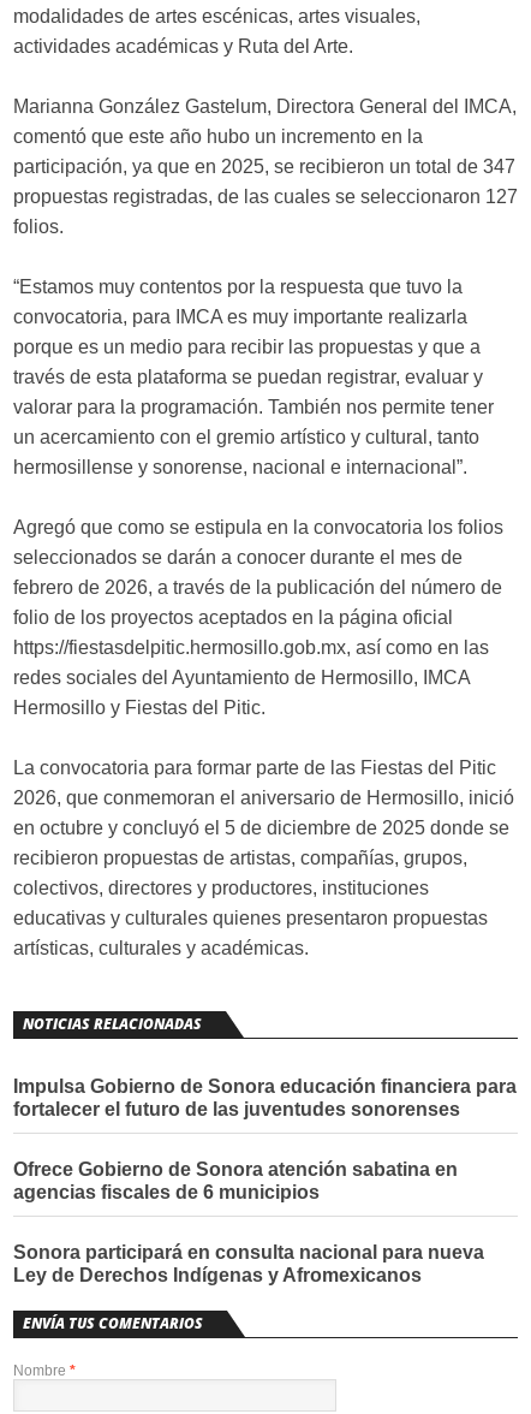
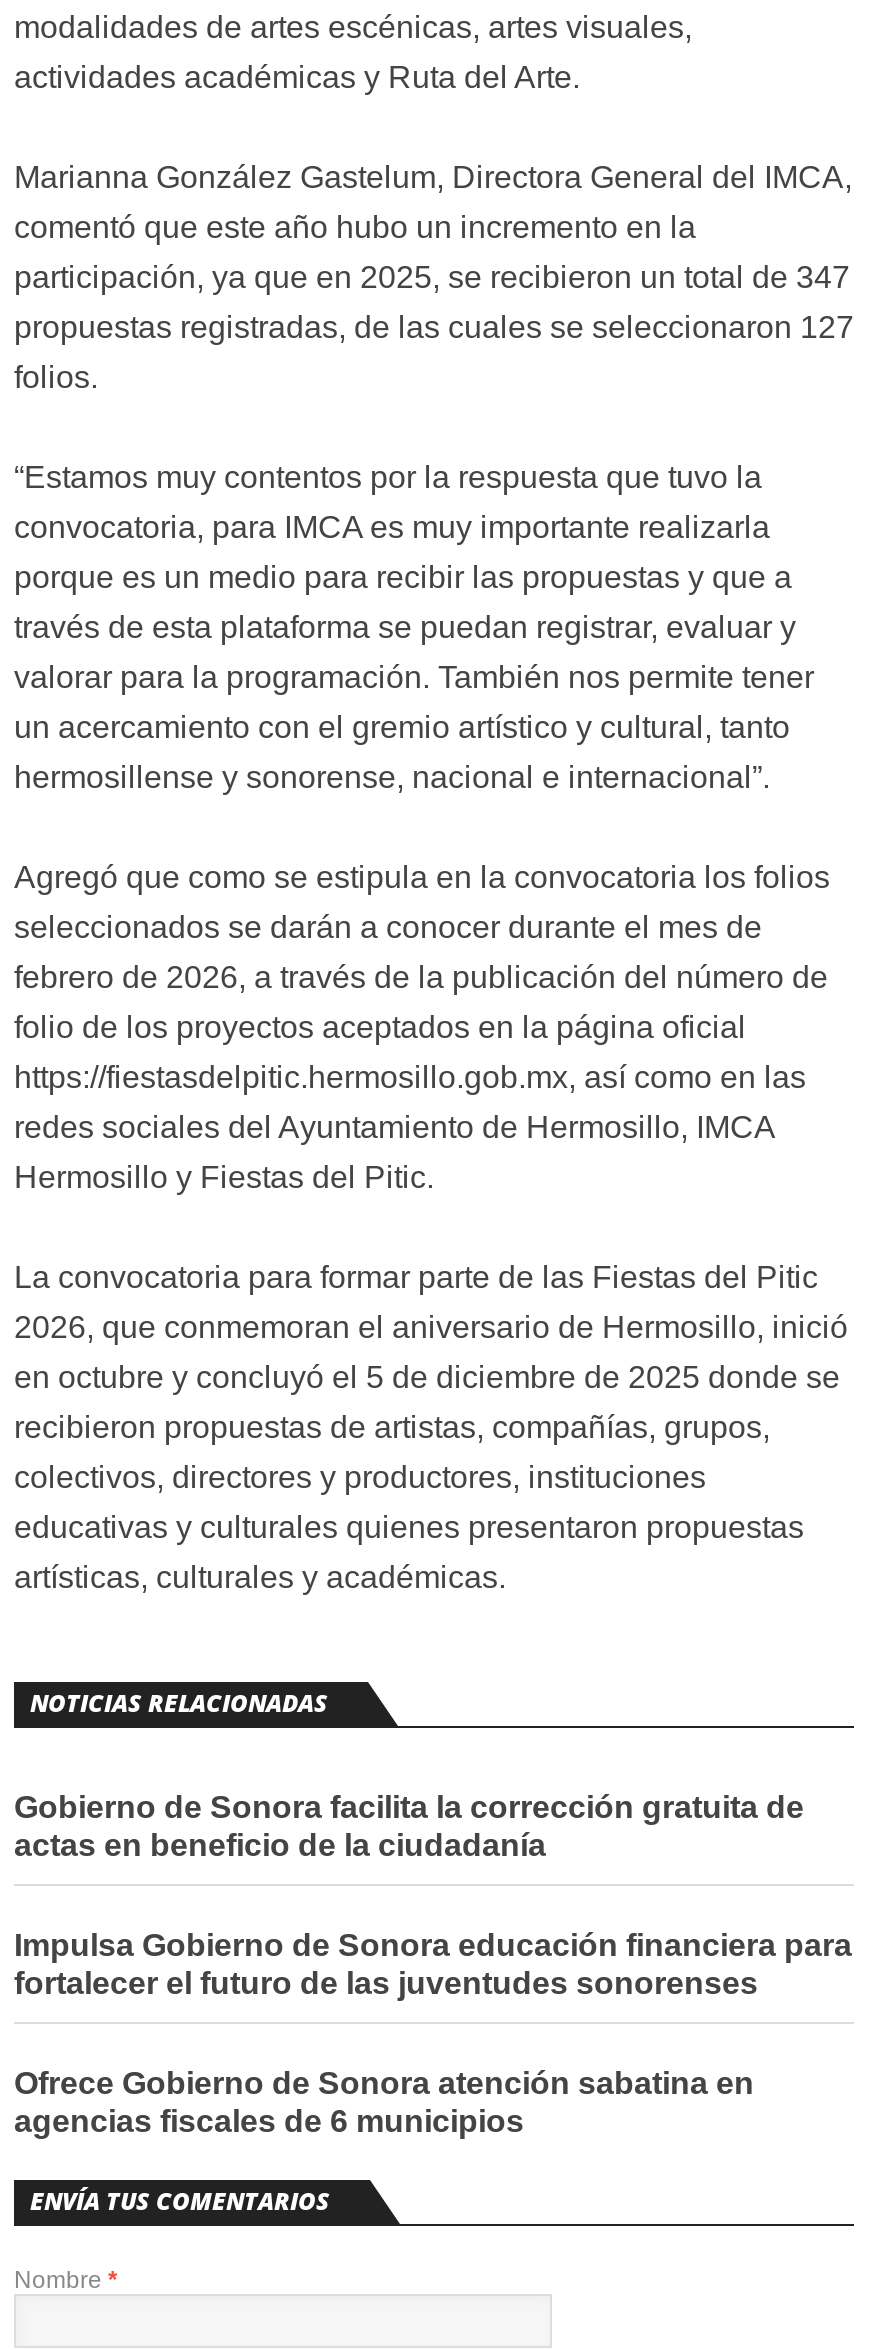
+ Gobierno de Sonora facilita la corrección gratuita de
+ actas en beneficio de la ciudadanía

moved down: Impulsa Gobierno de Sonora educación financiera para | fortalecer el futuro de las juventudes sonorenses | Ofrece Gobierno de Sonora atención sabatina en | agencias fiscales de 6 municipios

- Sonora participará en consulta nacional para nueva
- Ley de Derechos Indígenas y Afromexicanos
